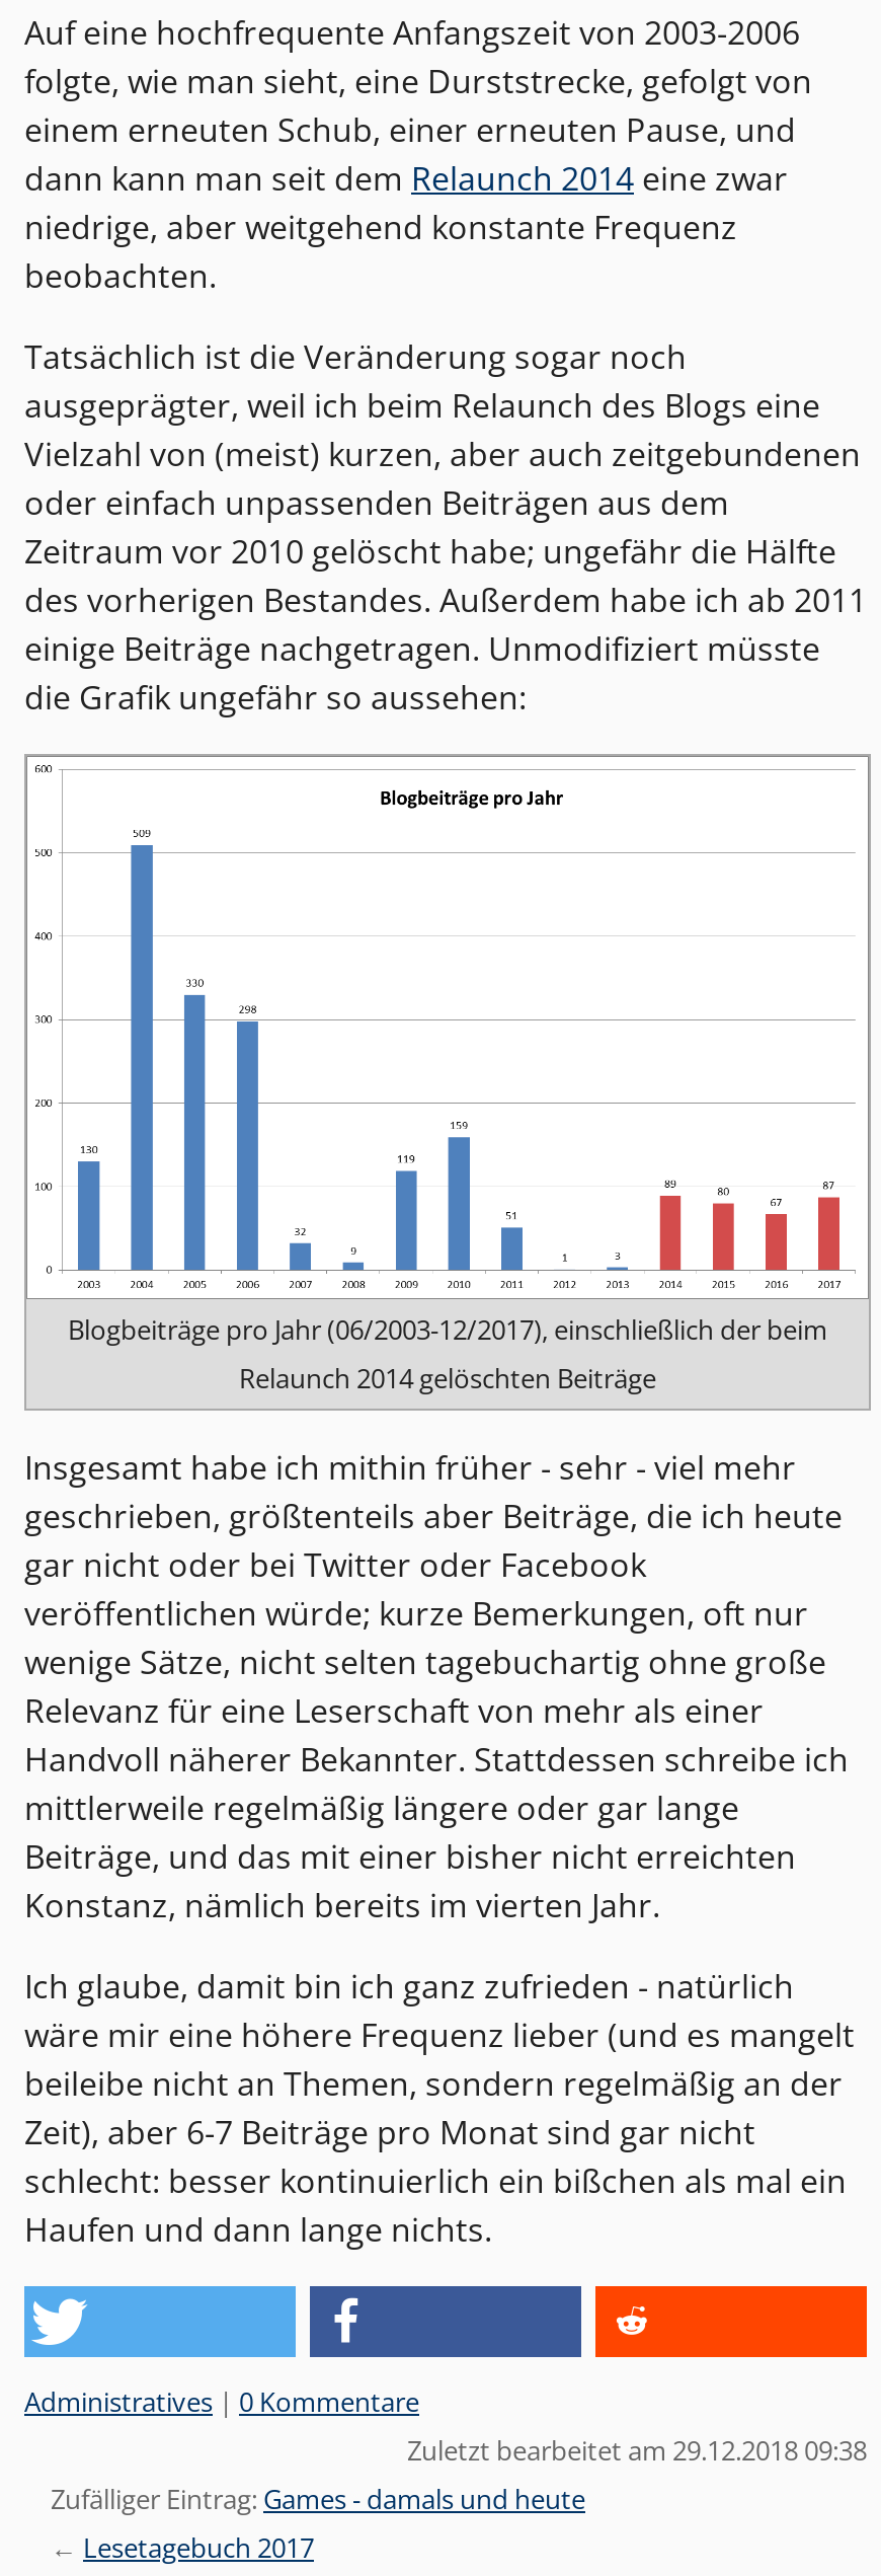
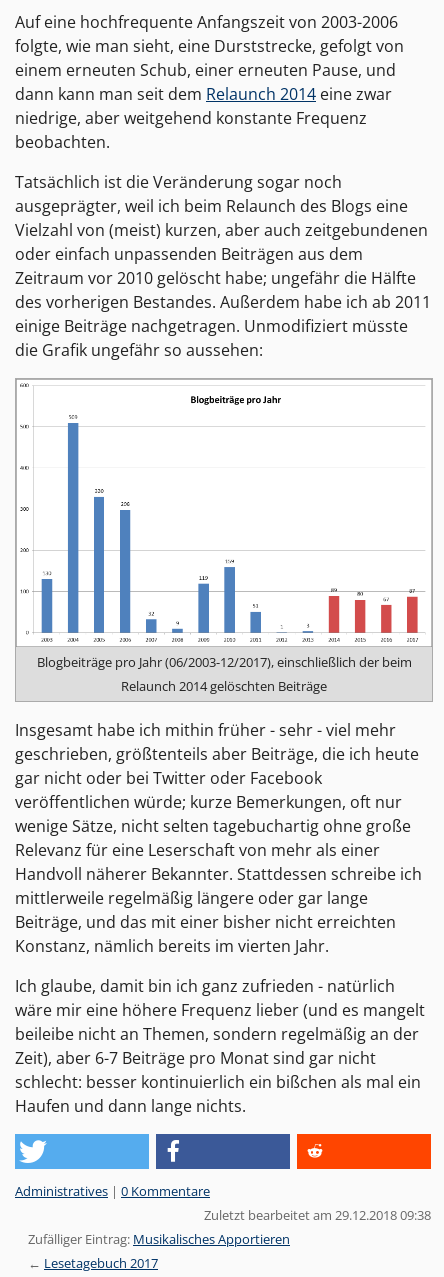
- Zufälliger Eintrag: Games - damals und heute
+ Zufälliger Eintrag: Musikalisches Apportieren
